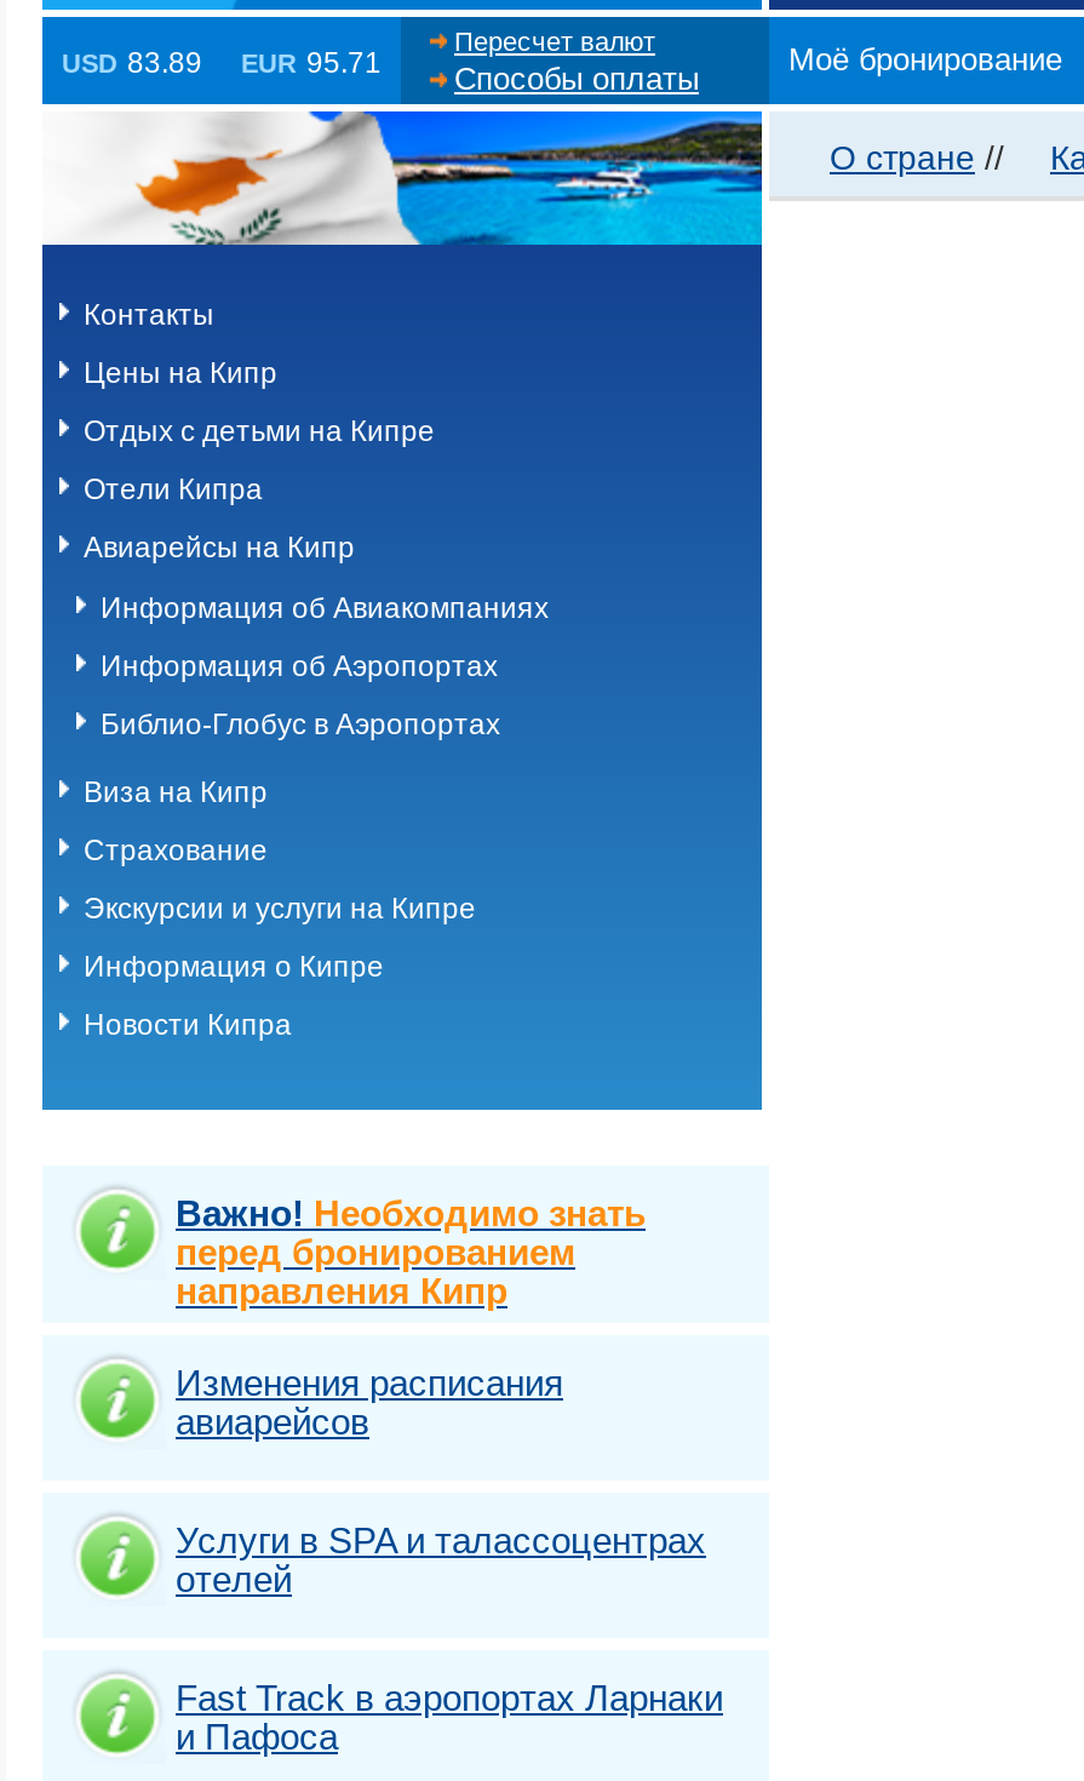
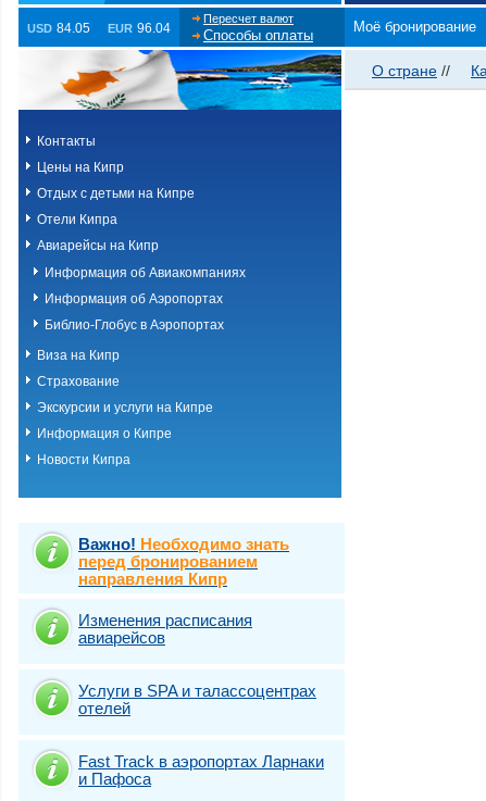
- USD 83.89
+ USD 84.05

- EUR 95.71
+ EUR 96.04
